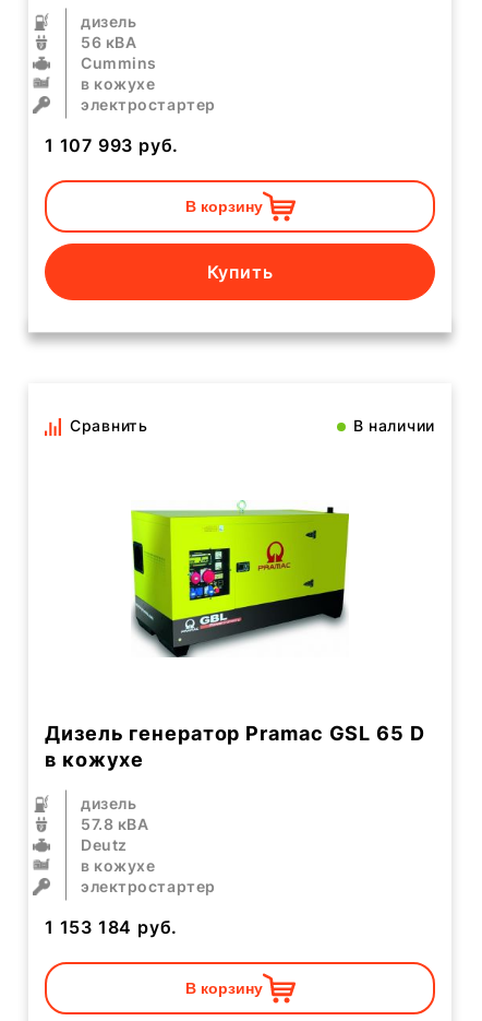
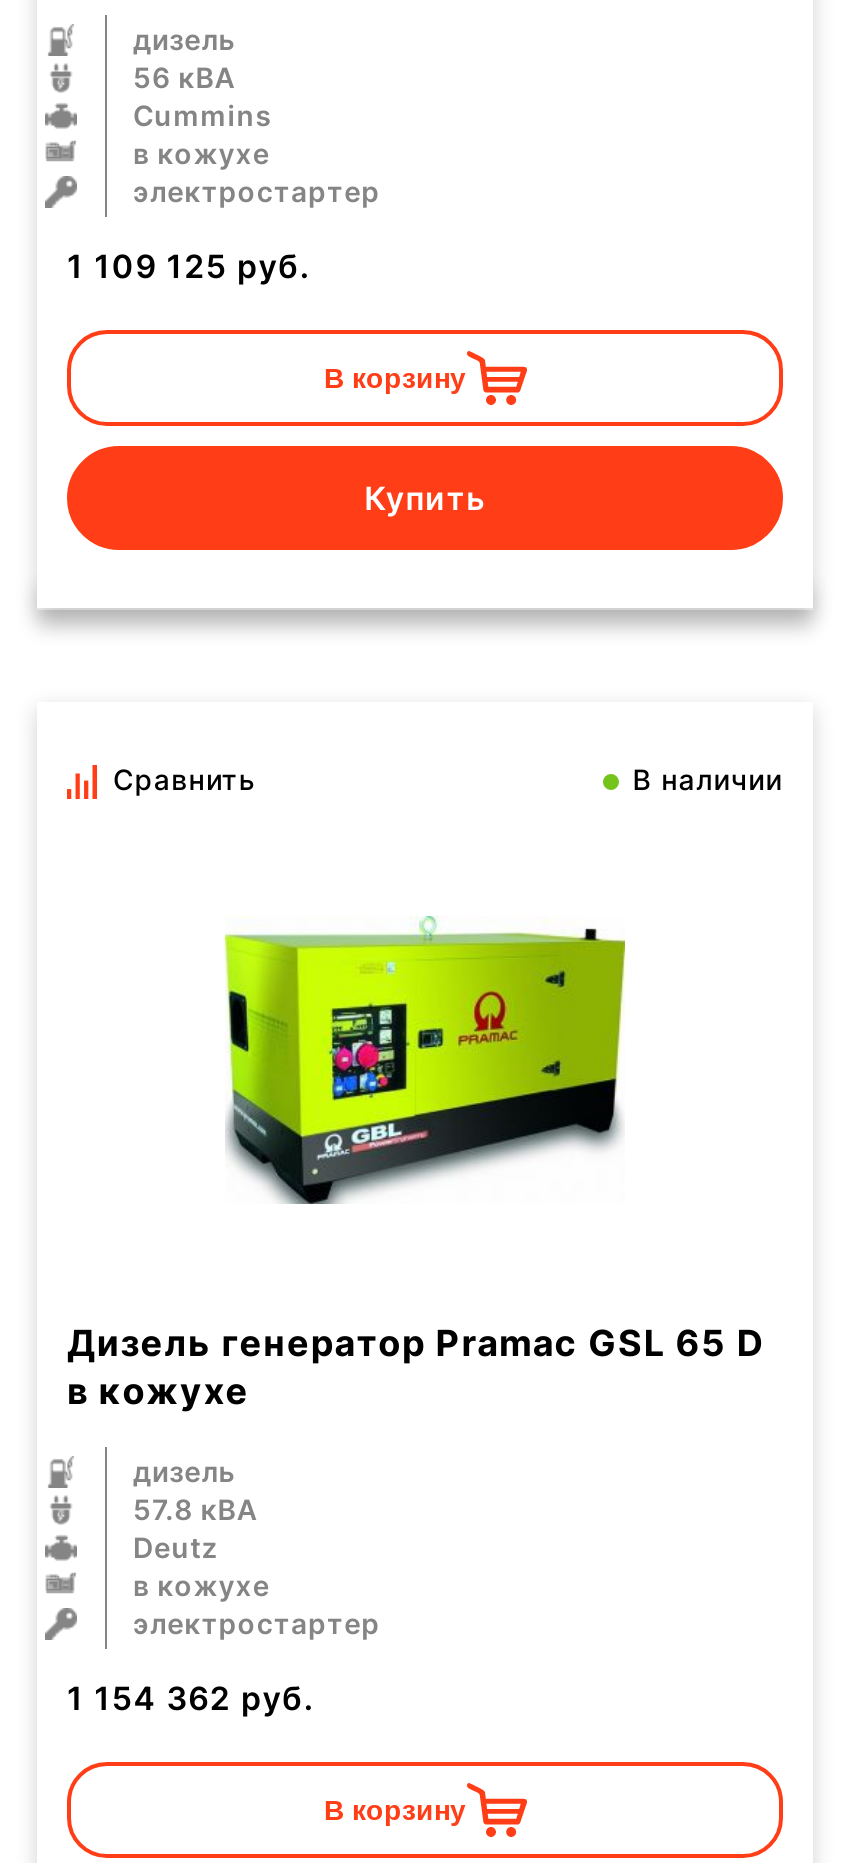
- 1 107 993 руб.
+ 1 109 125 руб.

- 1 153 184 руб.
+ 1 154 362 руб.
